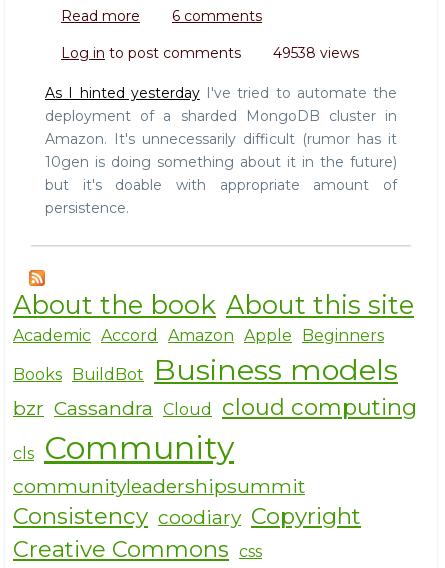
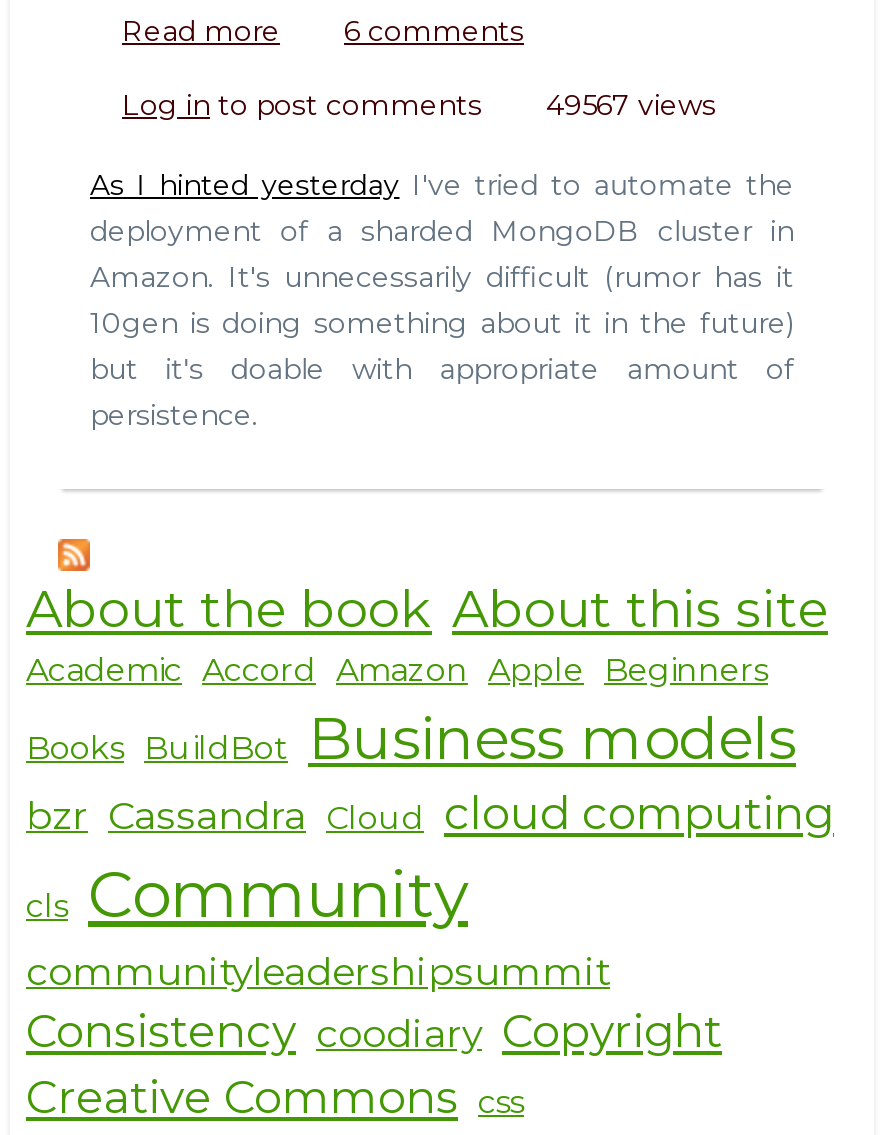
- 49538 views
+ 49567 views
